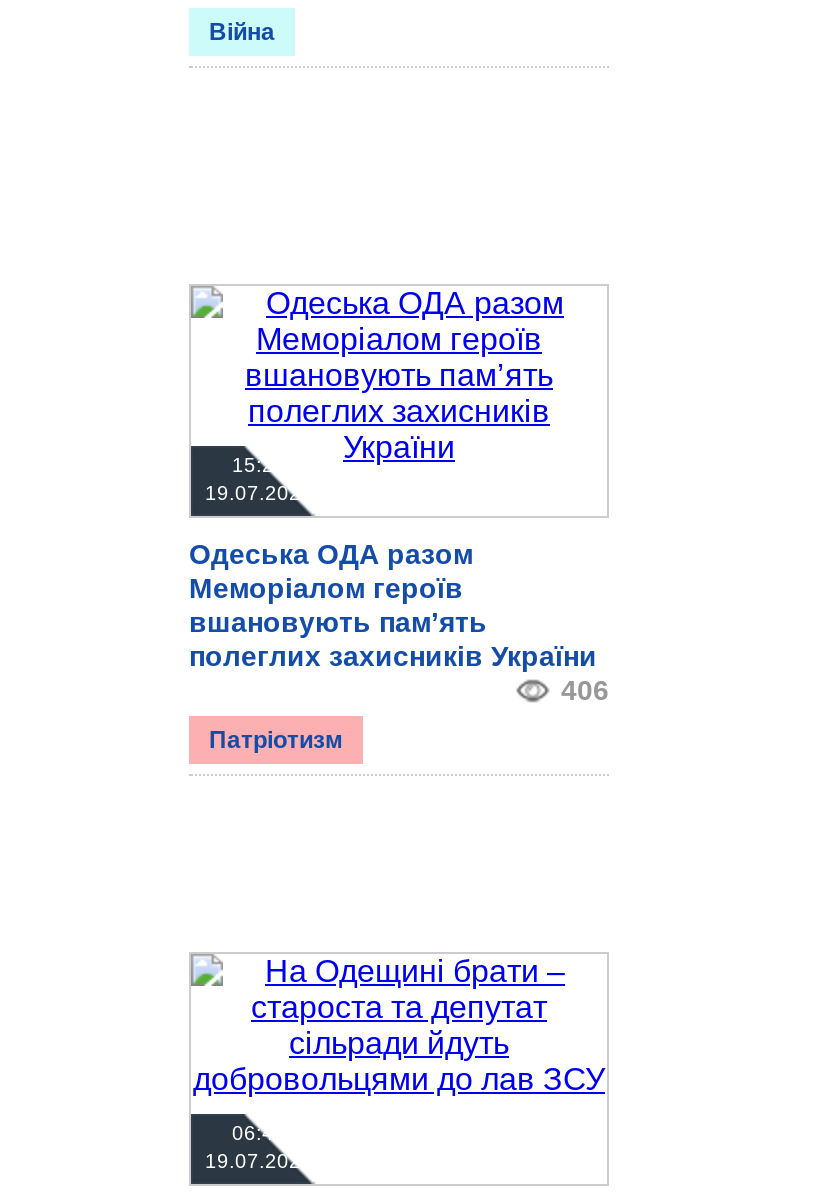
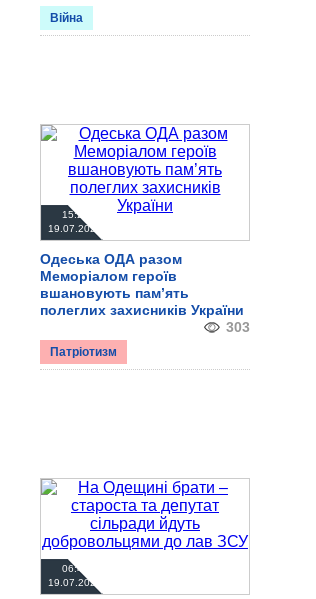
moved up: Одеська ОДА разом | Меморіалом героїв | вшановують пам’ять | полеглих захисників України

- 406
+ 303

moved up: Патріотизм
